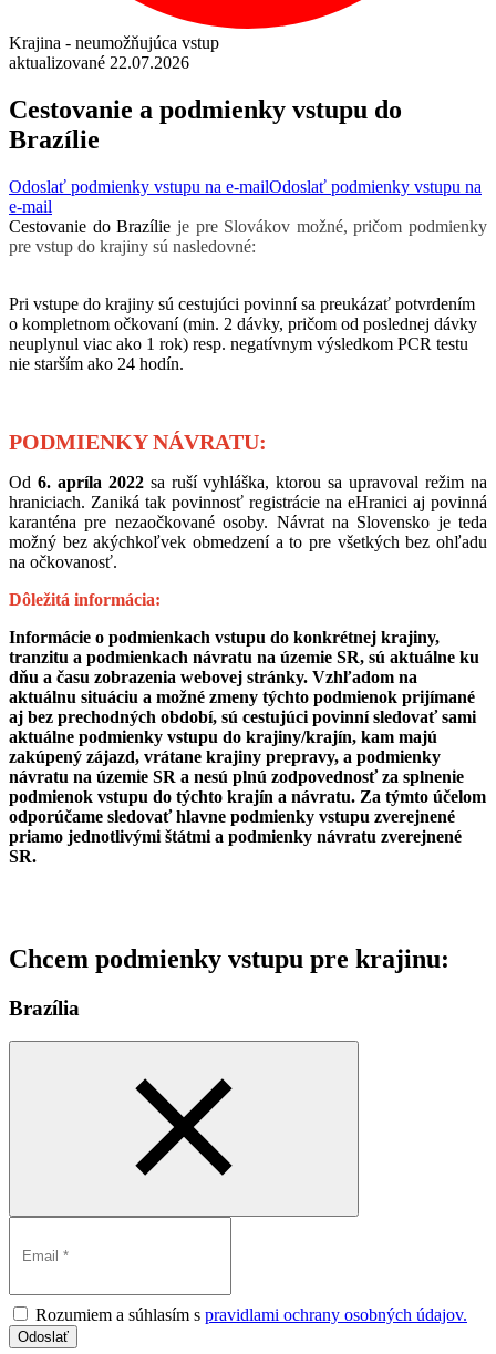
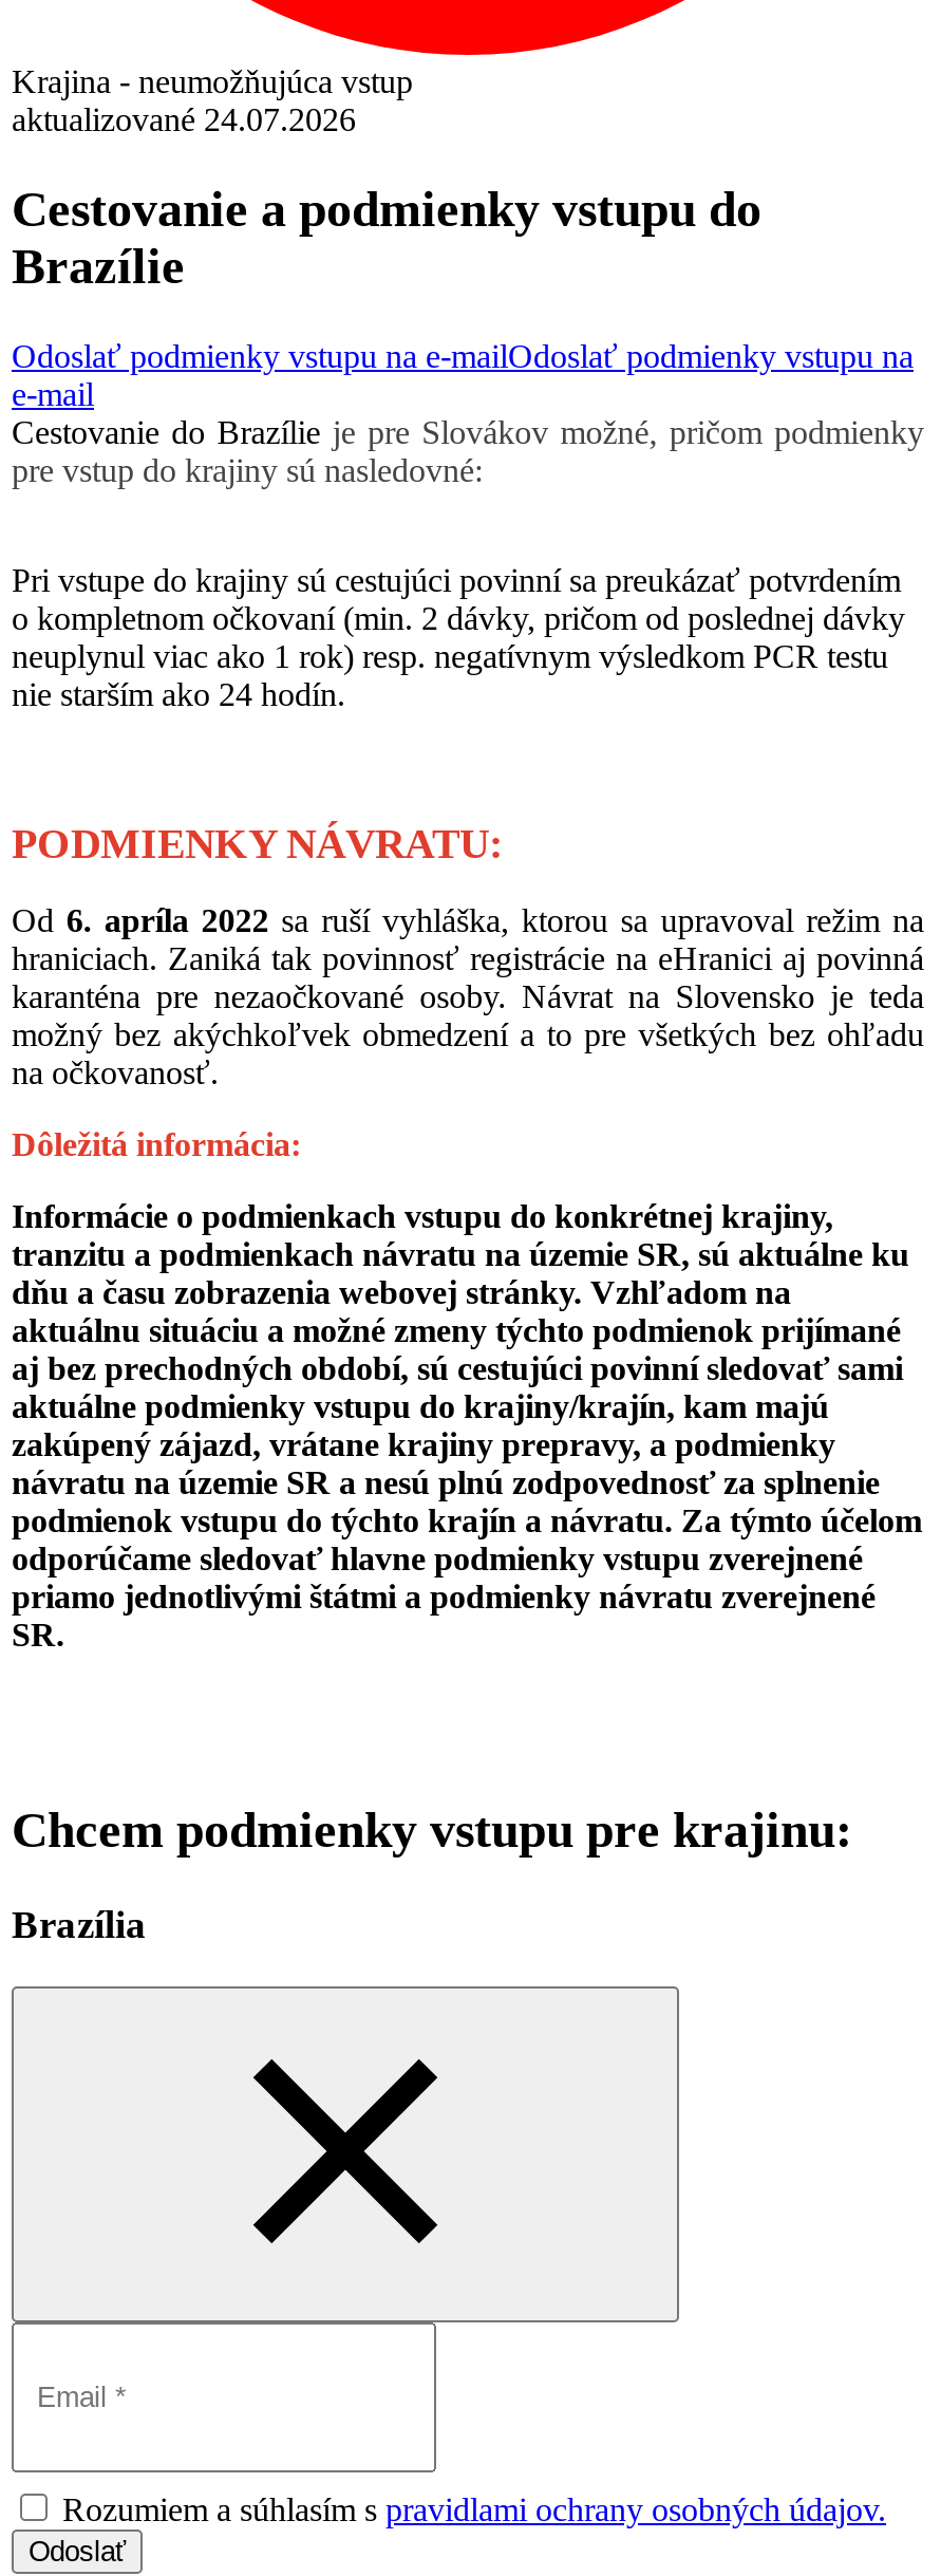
- aktualizované 22.07.2026
+ aktualizované 24.07.2026
